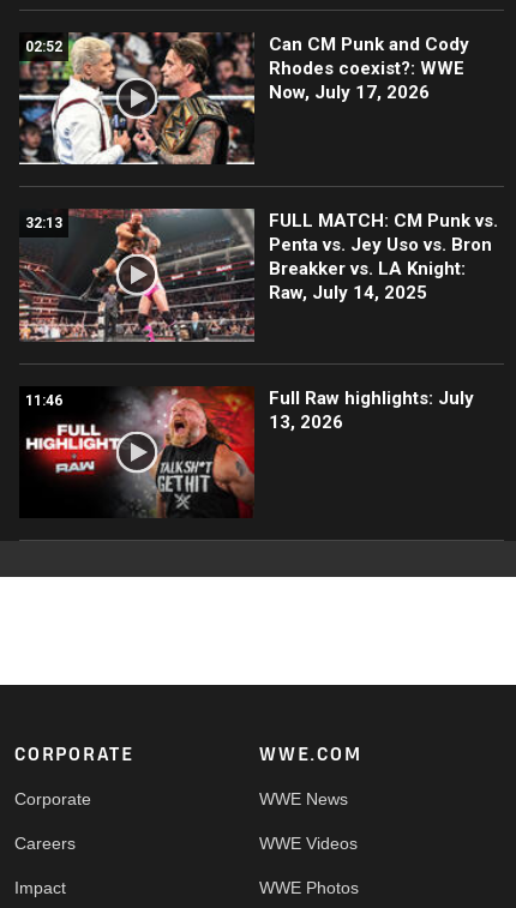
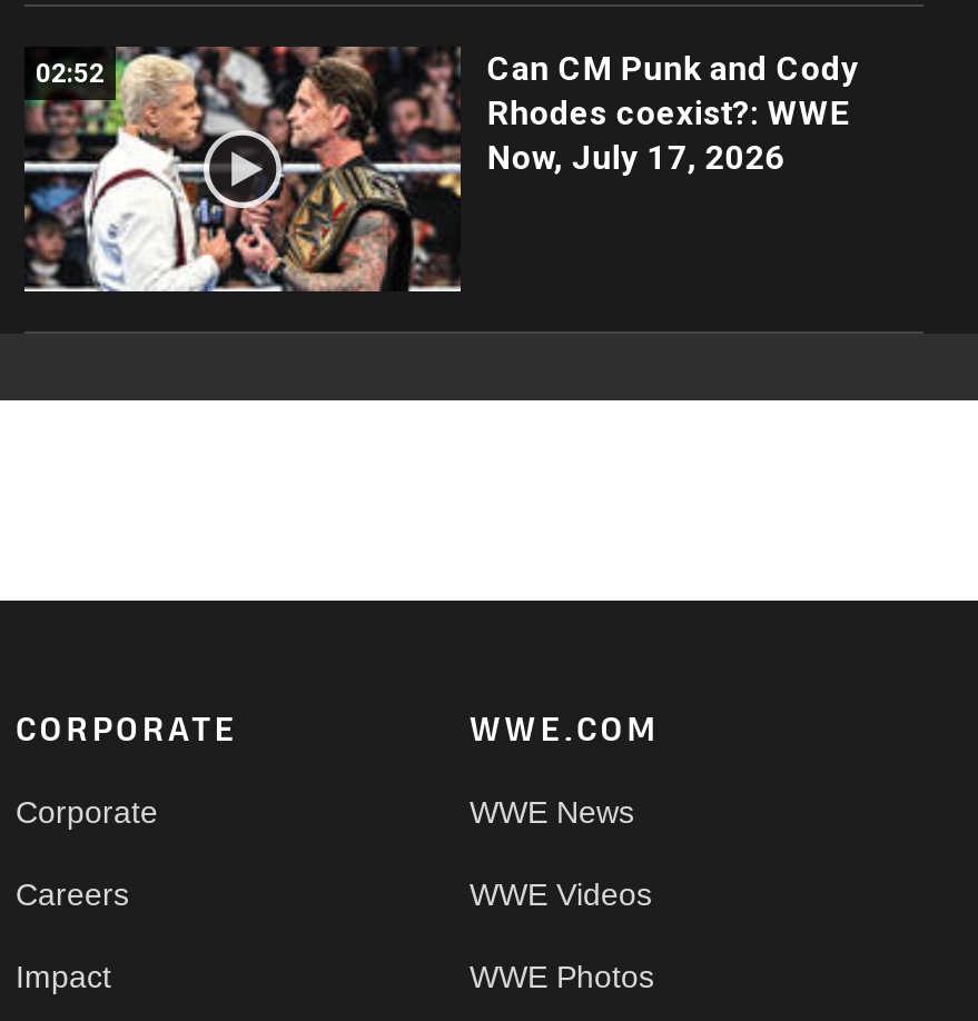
- [image]
- 32:13
- FULL MATCH: CM Punk vs.
- Penta vs. Jey Uso vs. Bron
- Breakker vs. LA Knight:
- Raw, July 14, 2025

- [image]
- 11:46
- Full Raw highlights: July
- 13, 2026
